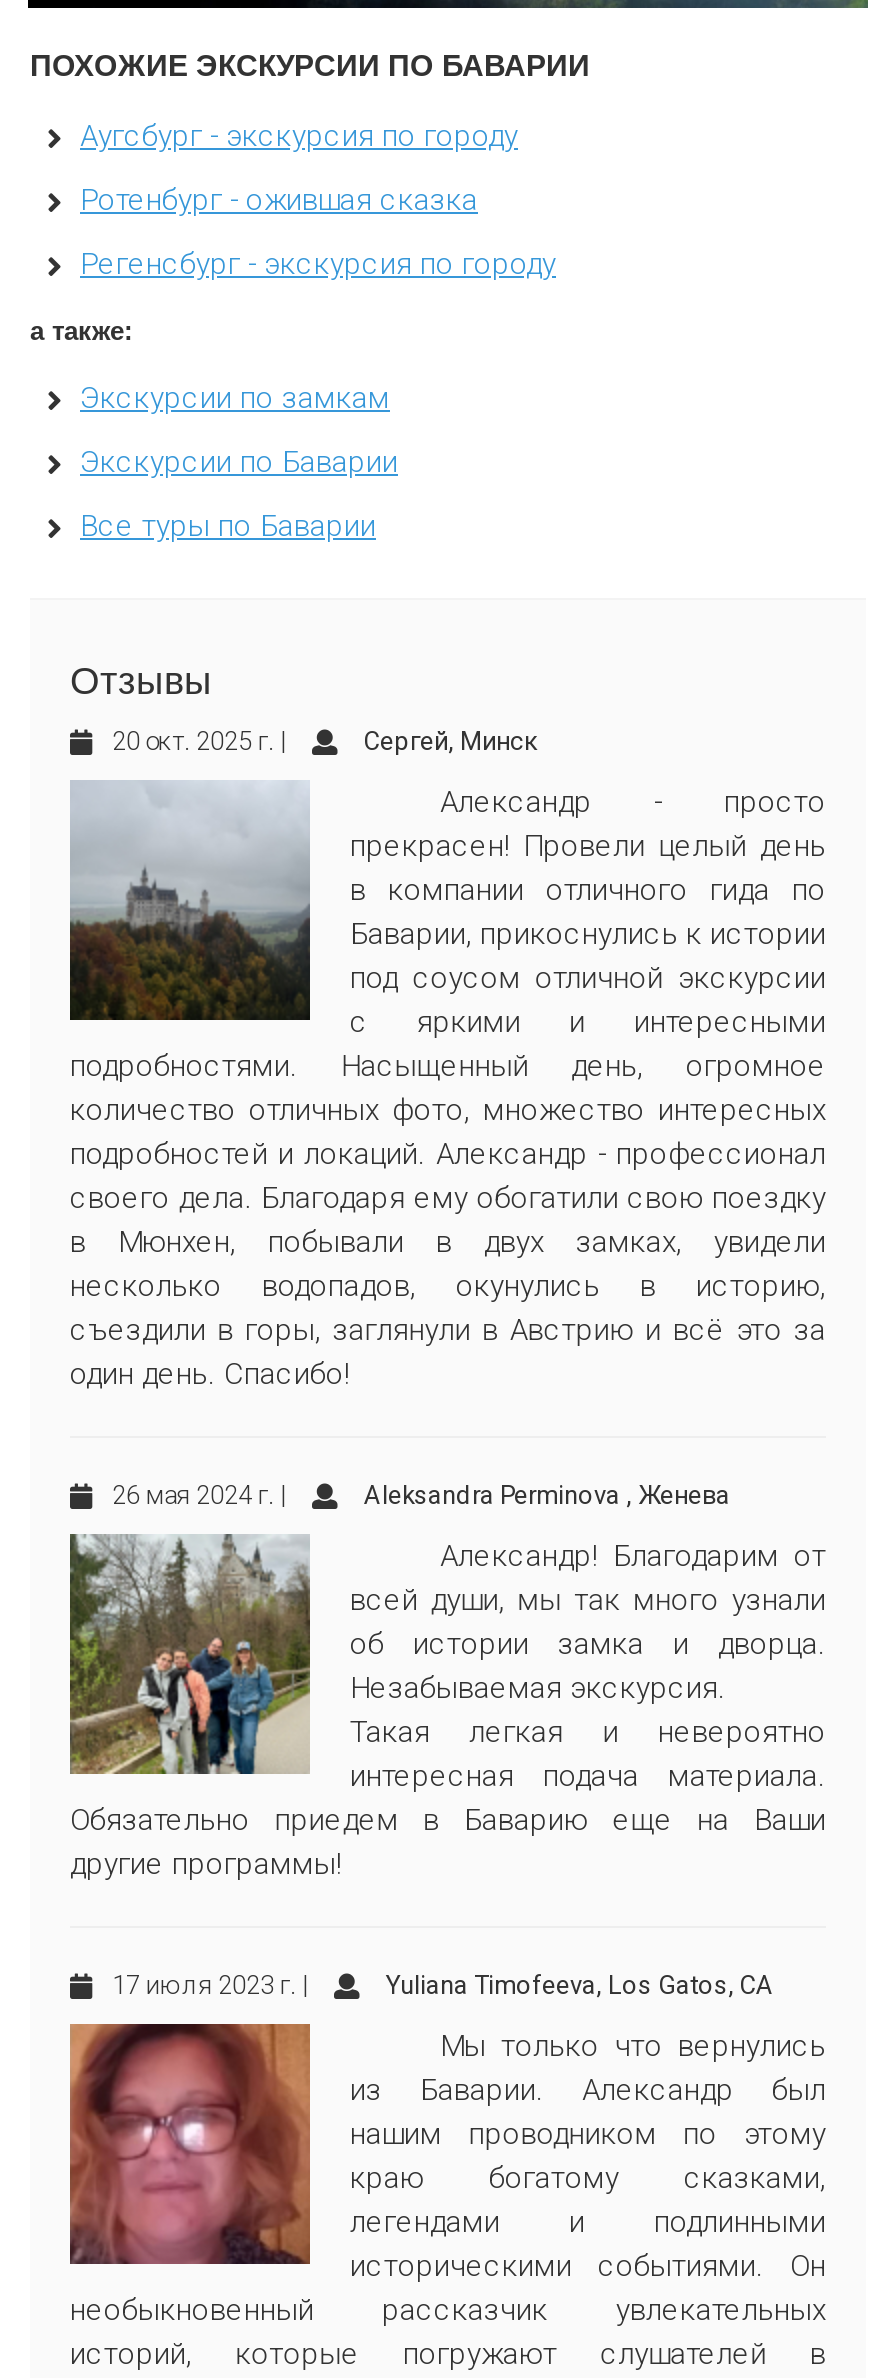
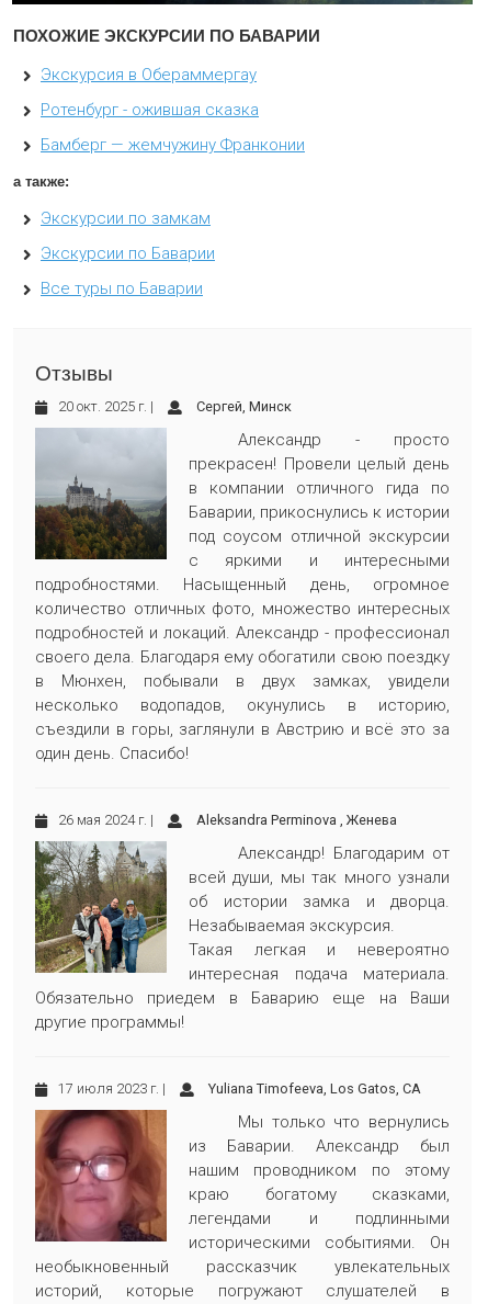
- Аугсбург - экскурсия по городу
+ Экскурсия в Обераммергау

- Регенсбург - экскурсия по городу
+ Бамберг — жемчужину Франконии
